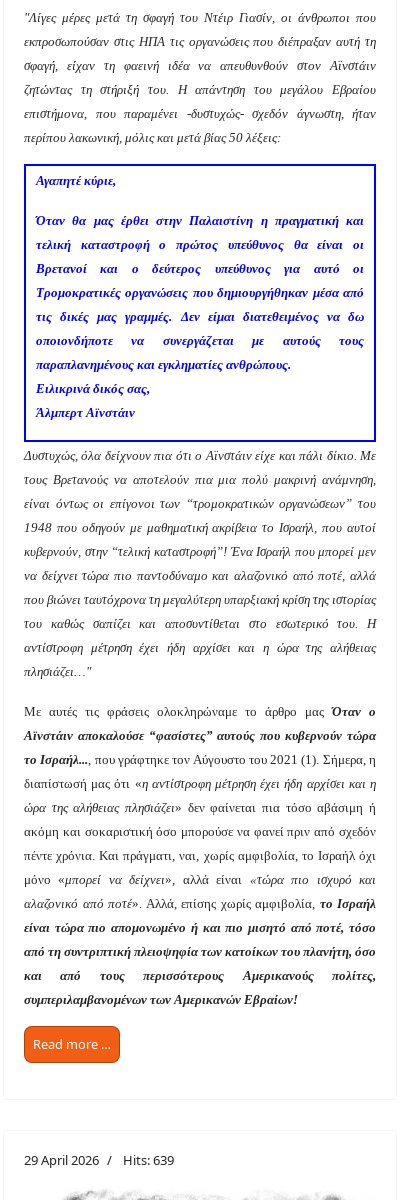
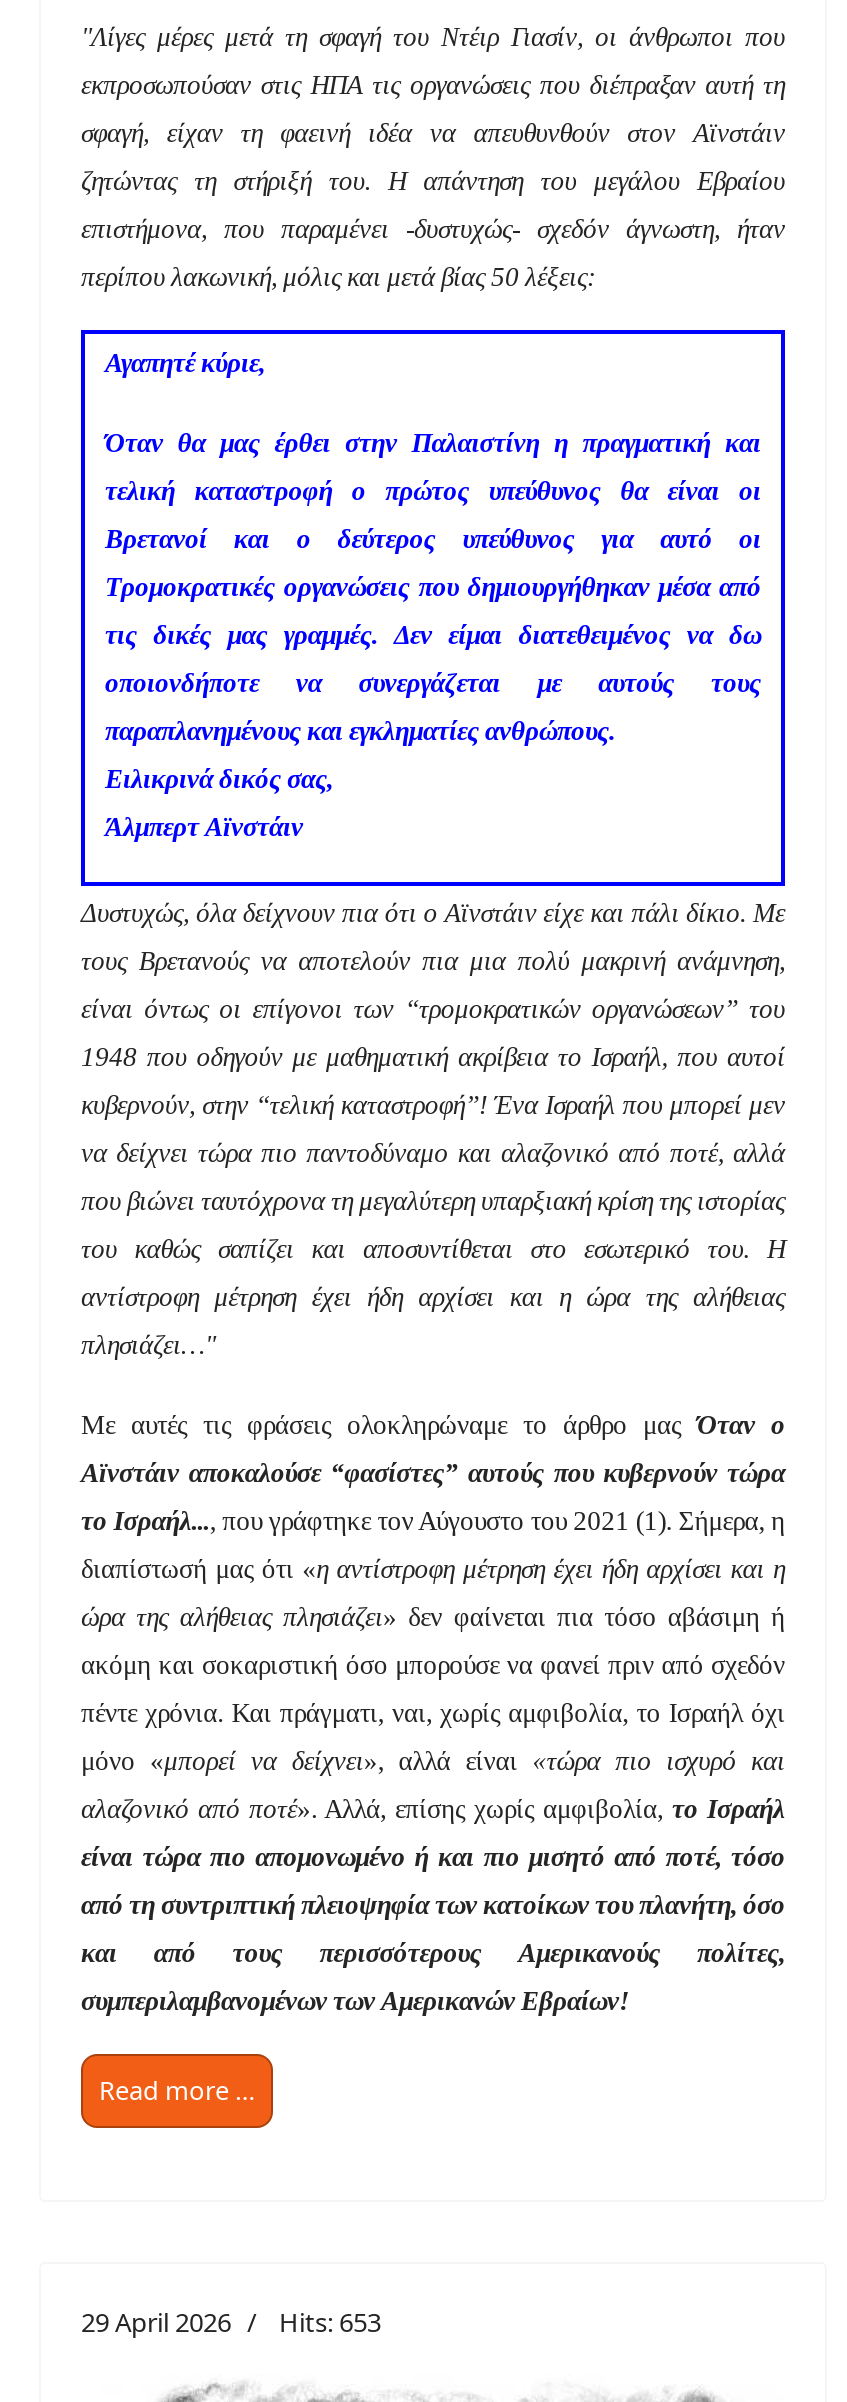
- 29 April 2026 Hits: 639
+ 29 April 2026 Hits: 653
